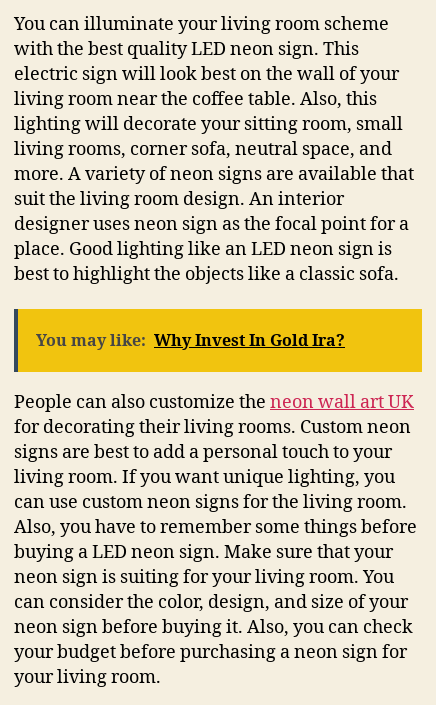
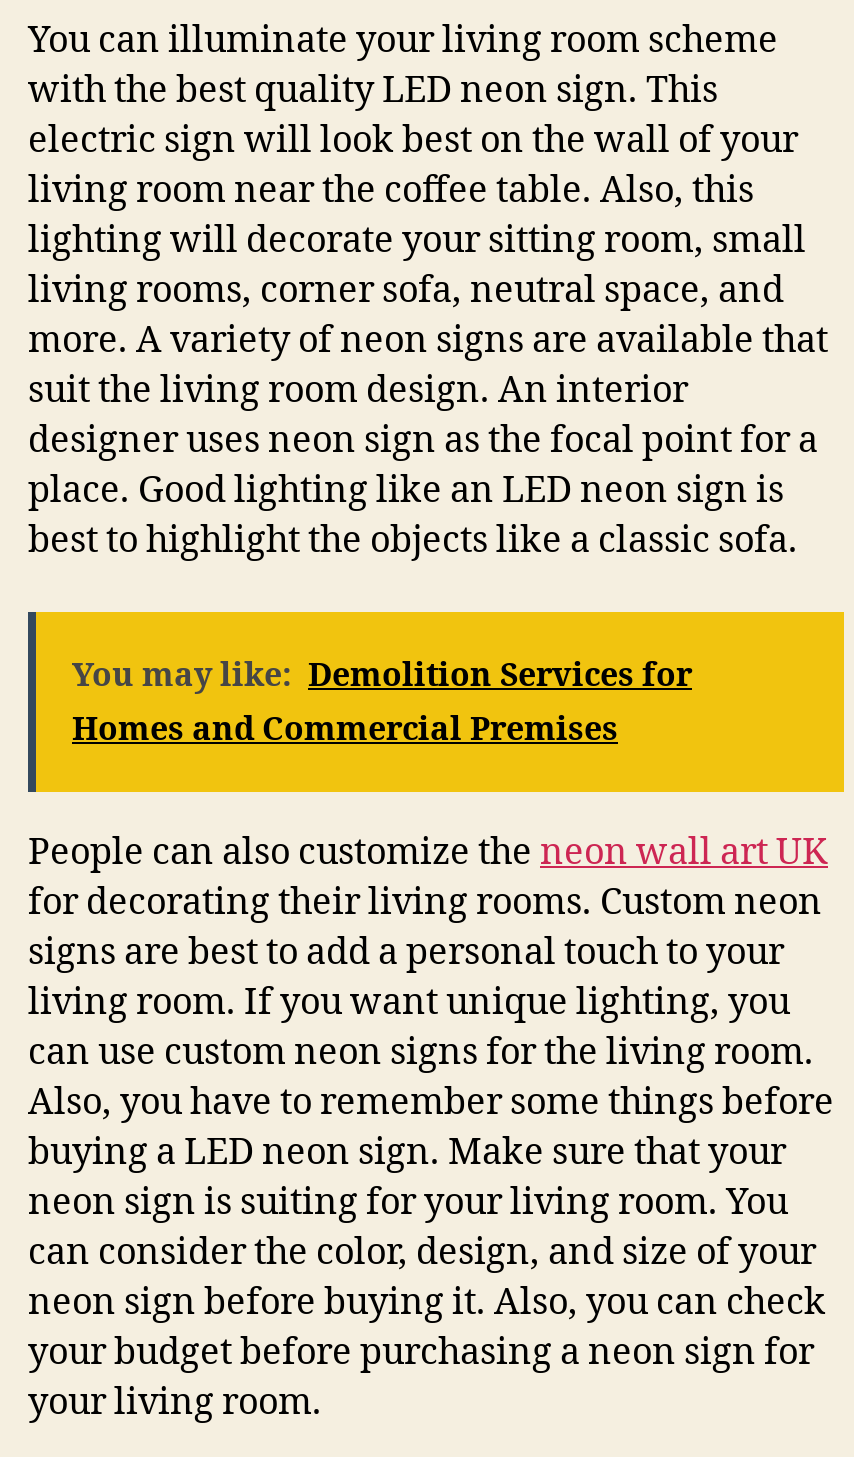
- You may like: Why Invest In Gold Ira?
+ You may like: Demolition Services for
+ Homes and Commercial Premises
